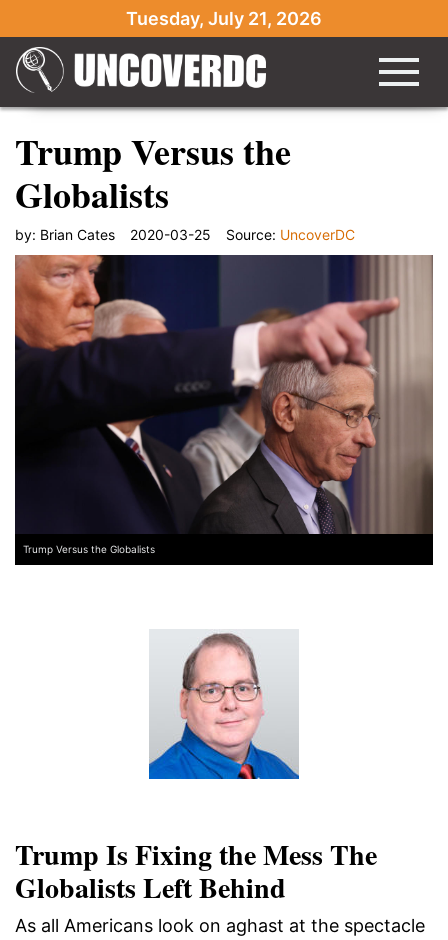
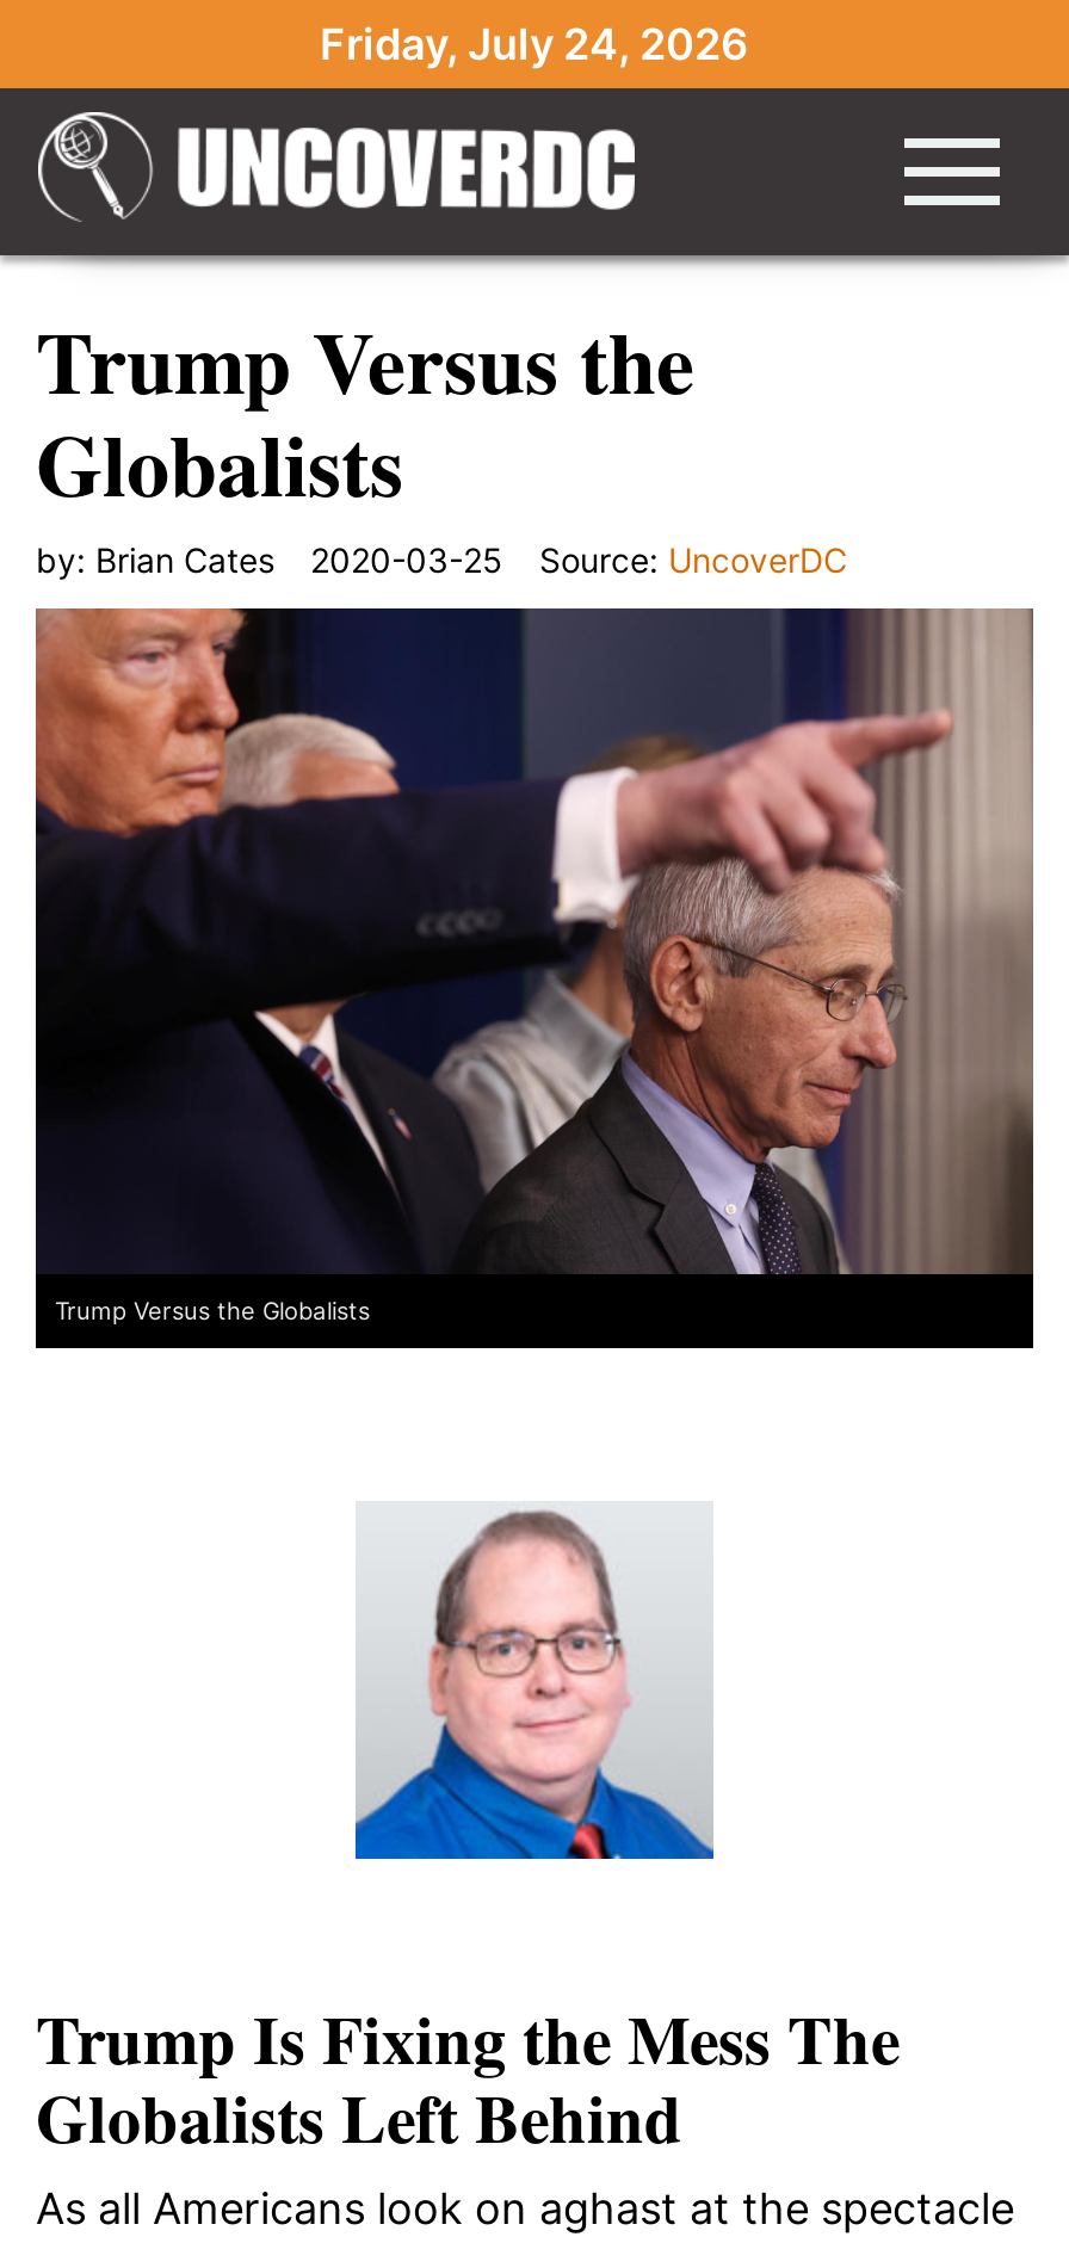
- Tuesday, July 21, 2026
+ Friday, July 24, 2026
